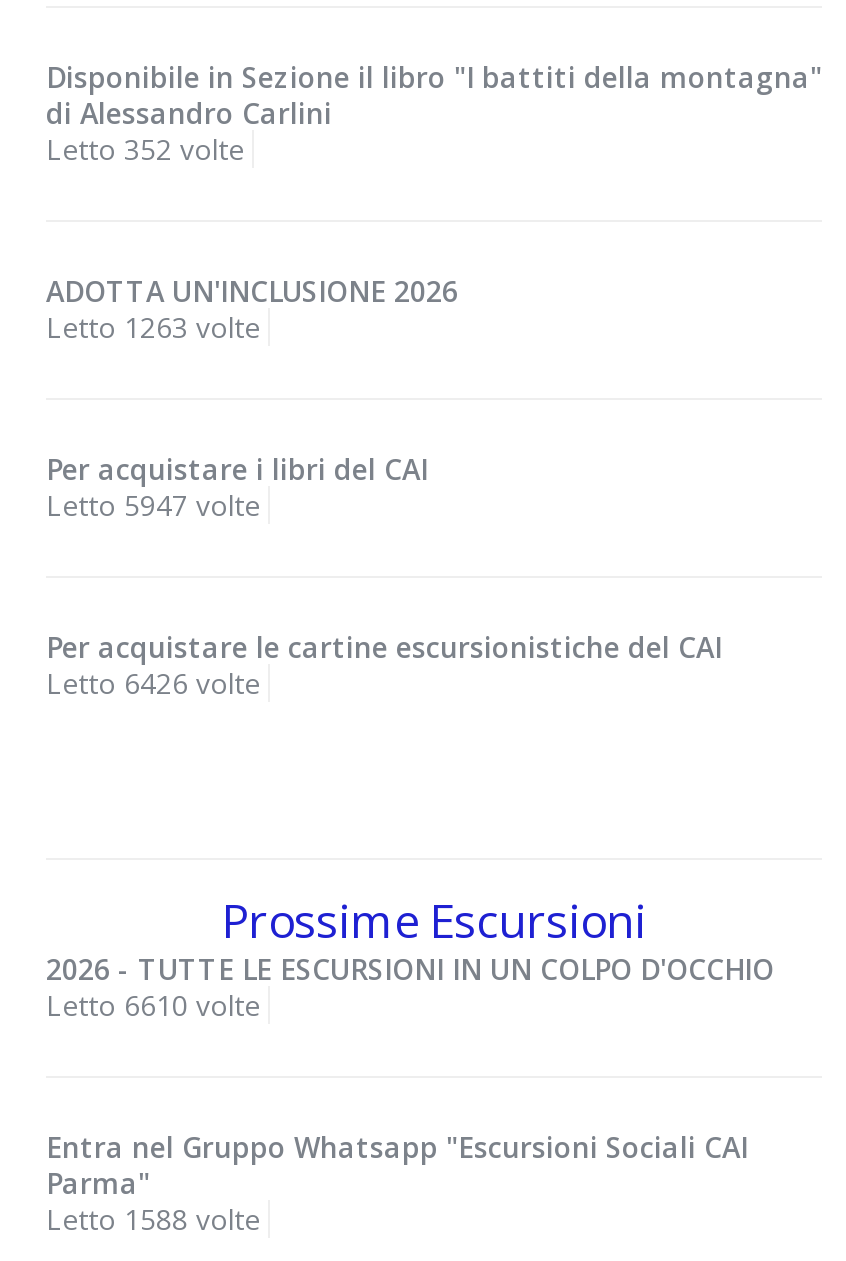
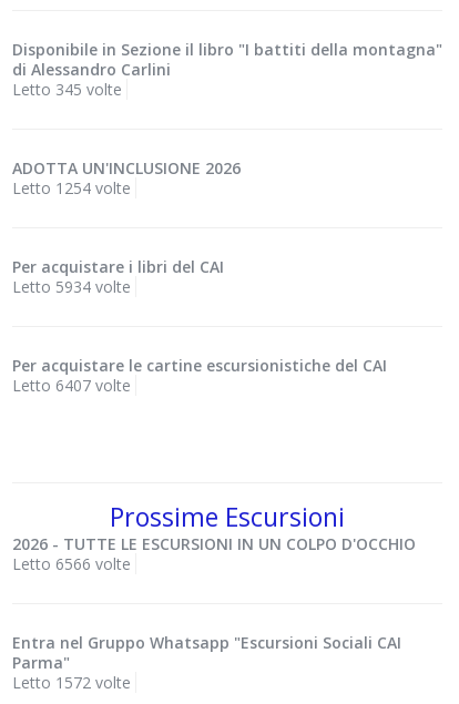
- Letto 352 volte
+ Letto 345 volte

- Letto 1263 volte
+ Letto 1254 volte

- Letto 5947 volte
+ Letto 5934 volte

- Letto 6426 volte
+ Letto 6407 volte

- Letto 6610 volte
+ Letto 6566 volte

- Letto 1588 volte
+ Letto 1572 volte
